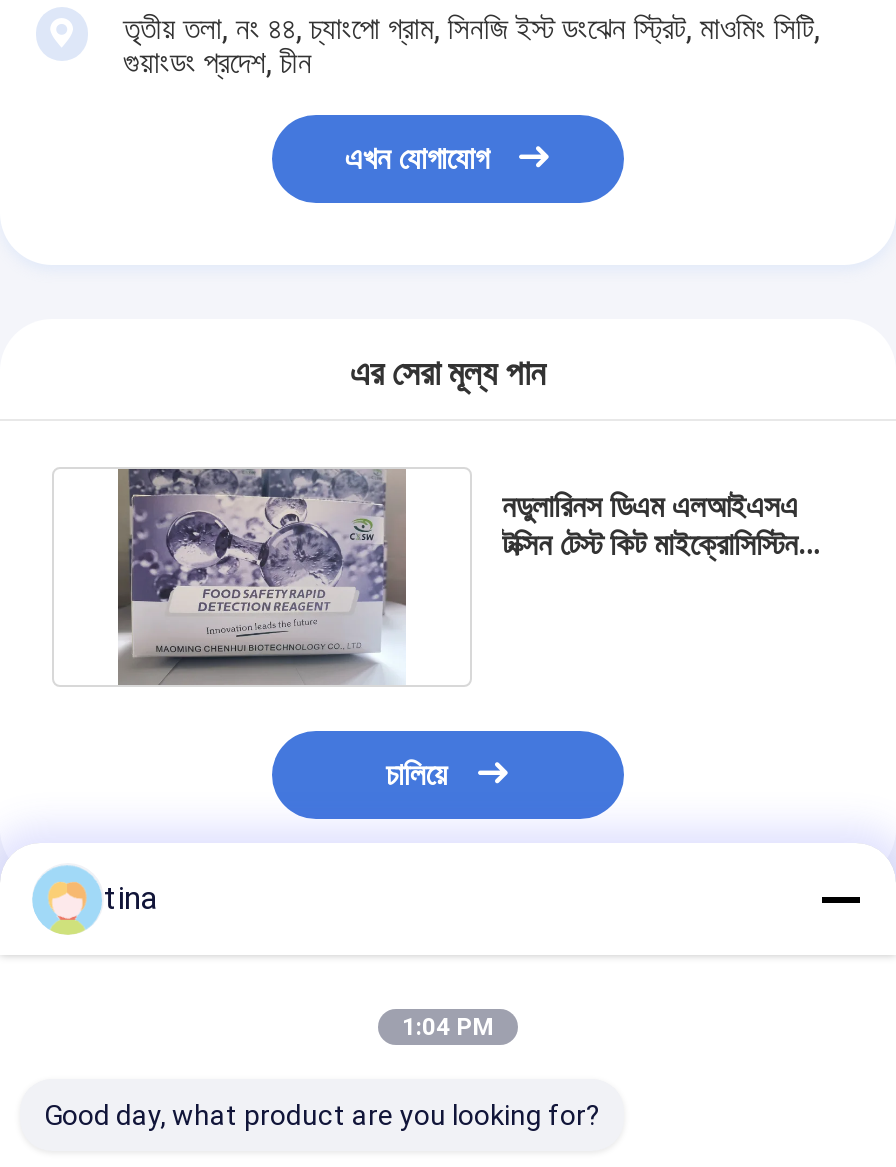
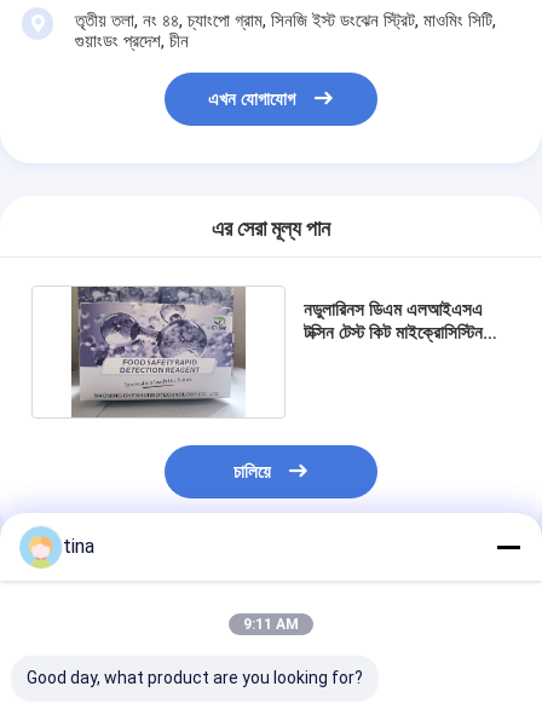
- 1:04 PM
+ 9:11 AM
